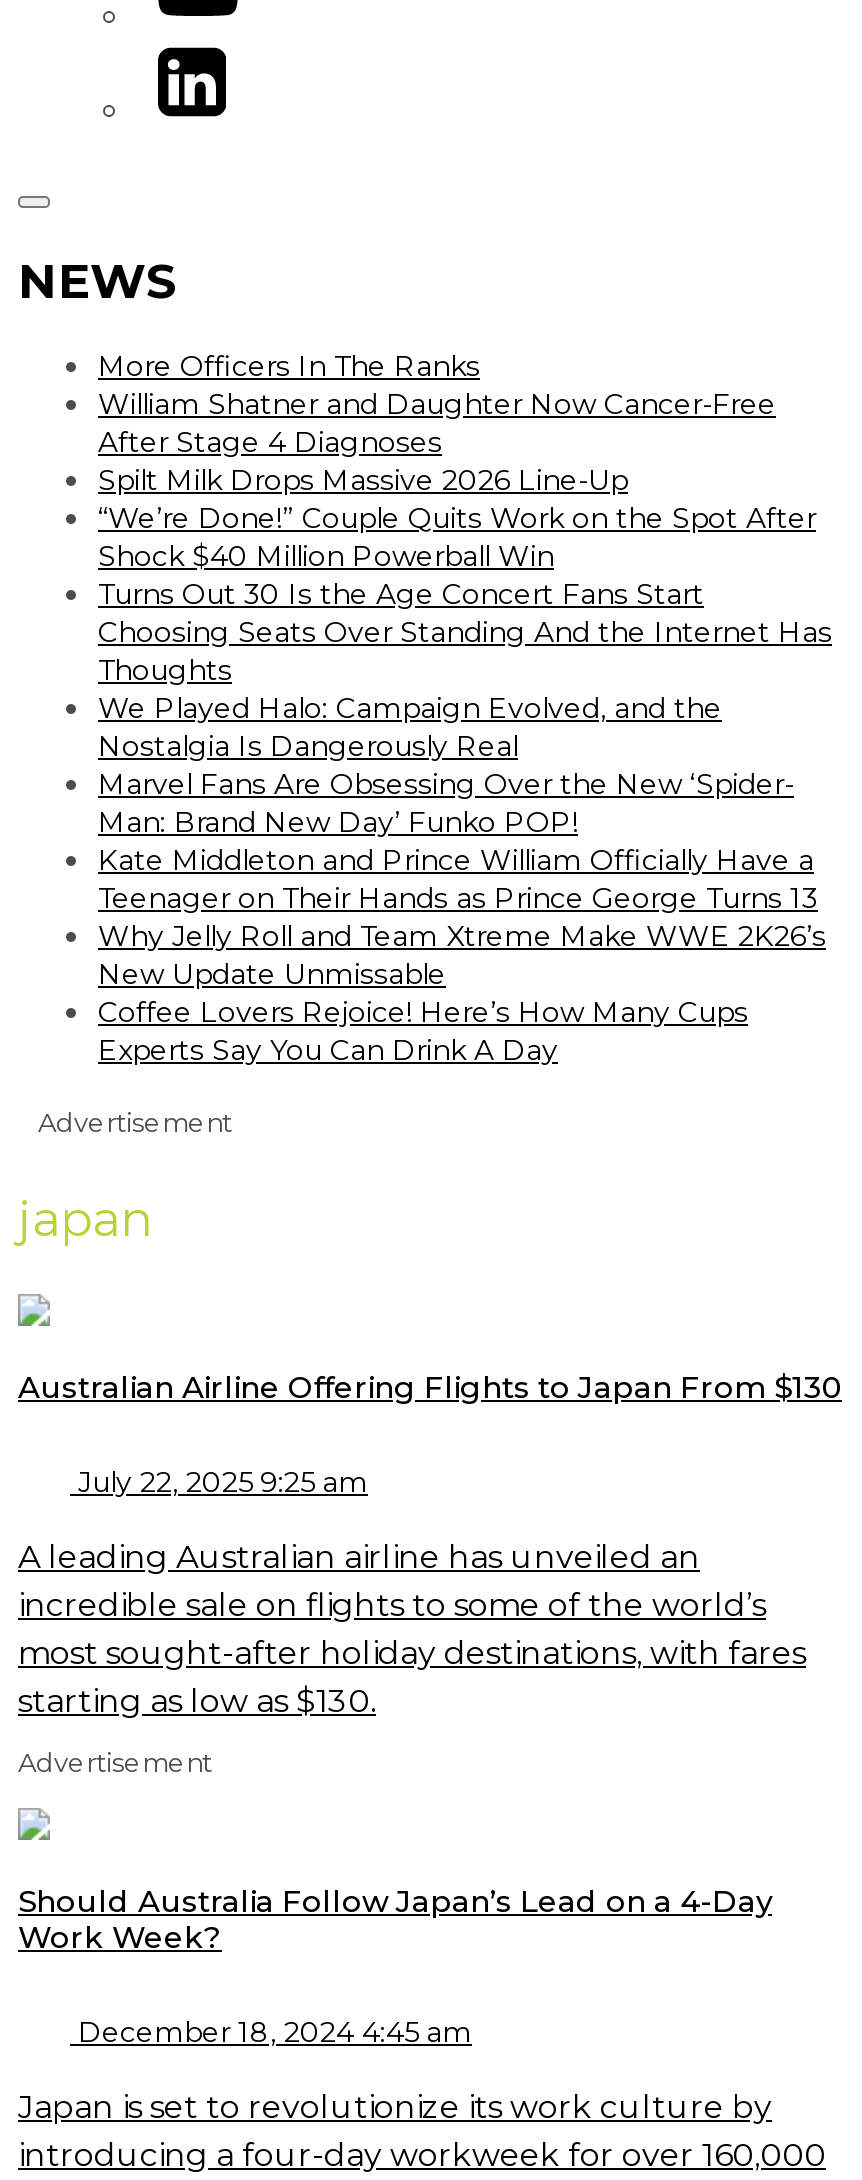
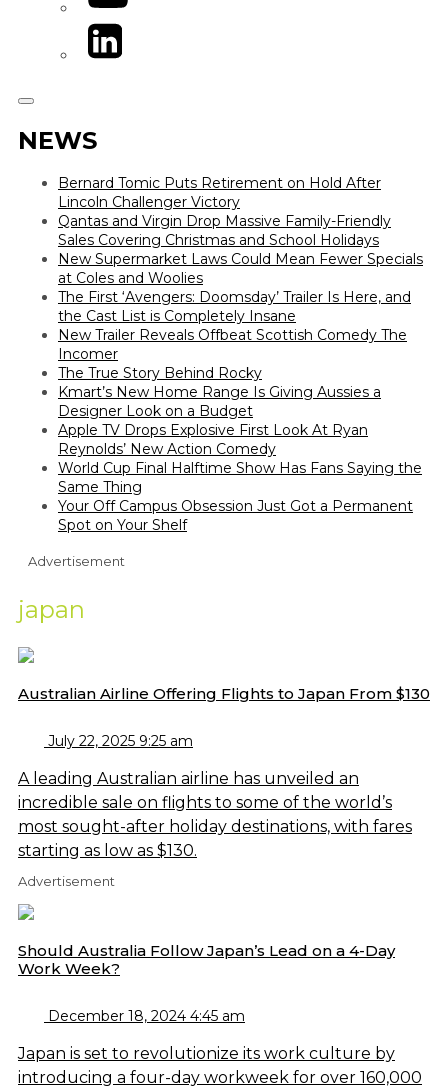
- More Officers In The Ranks
- William Shatner and Daughter Now Cancer-Free
- After Stage 4 Diagnoses
- Spilt Milk Drops Massive 2026 Line-Up
- “We’re Done!” Couple Quits Work on the Spot After
- Shock $40 Million Powerball Win
- Turns Out 30 Is the Age Concert Fans Start
- Choosing Seats Over Standing And the Internet Has
- Thoughts
- We Played Halo: Campaign Evolved, and the
- Nostalgia Is Dangerously Real
- Marvel Fans Are Obsessing Over the New ‘Spider-
- Man: Brand New Day’ Funko POP!
- Kate Middleton and Prince William Officially Have a
- Teenager on Their Hands as Prince George Turns 13
- Why Jelly Roll and Team Xtreme Make WWE 2K26’s
- New Update Unmissable
- Coffee Lovers Rejoice! Here’s How Many Cups
- Experts Say You Can Drink A Day
+ Bernard Tomic Puts Retirement on Hold After
+ Lincoln Challenger Victory
+ Qantas and Virgin Drop Massive Family-Friendly
+ Sales Covering Christmas and School Holidays
+ New Supermarket Laws Could Mean Fewer Specials
+ at Coles and Woolies
+ The First ‘Avengers: Doomsday’ Trailer Is Here, and
+ the Cast List is Completely Insane
+ New Trailer Reveals Offbeat Scottish Comedy The
+ Incomer
+ The True Story Behind Rocky
+ Kmart’s New Home Range Is Giving Aussies a
+ Designer Look on a Budget
+ Apple TV Drops Explosive First Look At Ryan
+ Reynolds’ New Action Comedy
+ World Cup Final Halftime Show Has Fans Saying the
+ Same Thing
+ Your Off Campus Obsession Just Got a Permanent
+ Spot on Your Shelf
